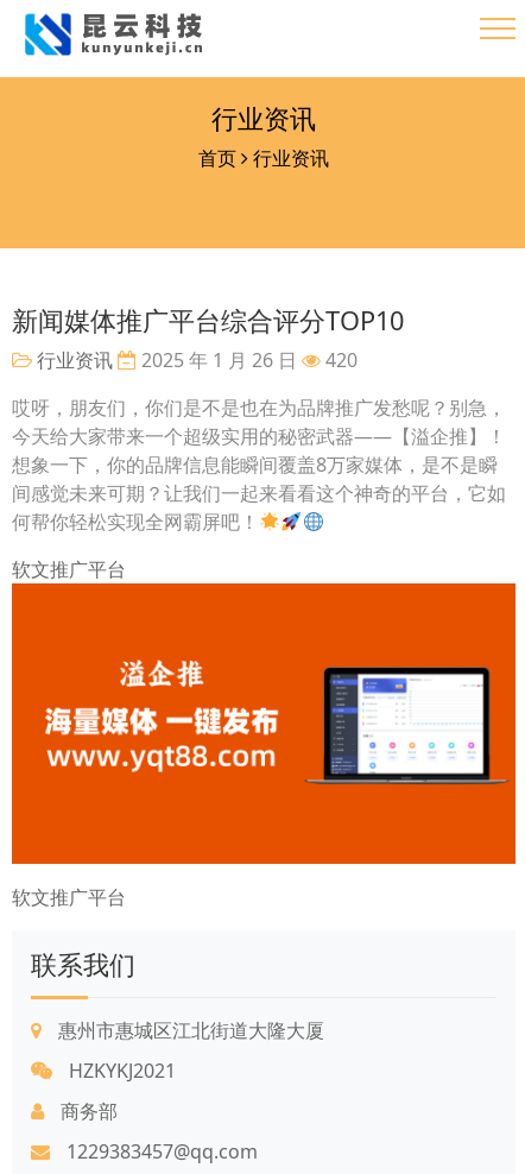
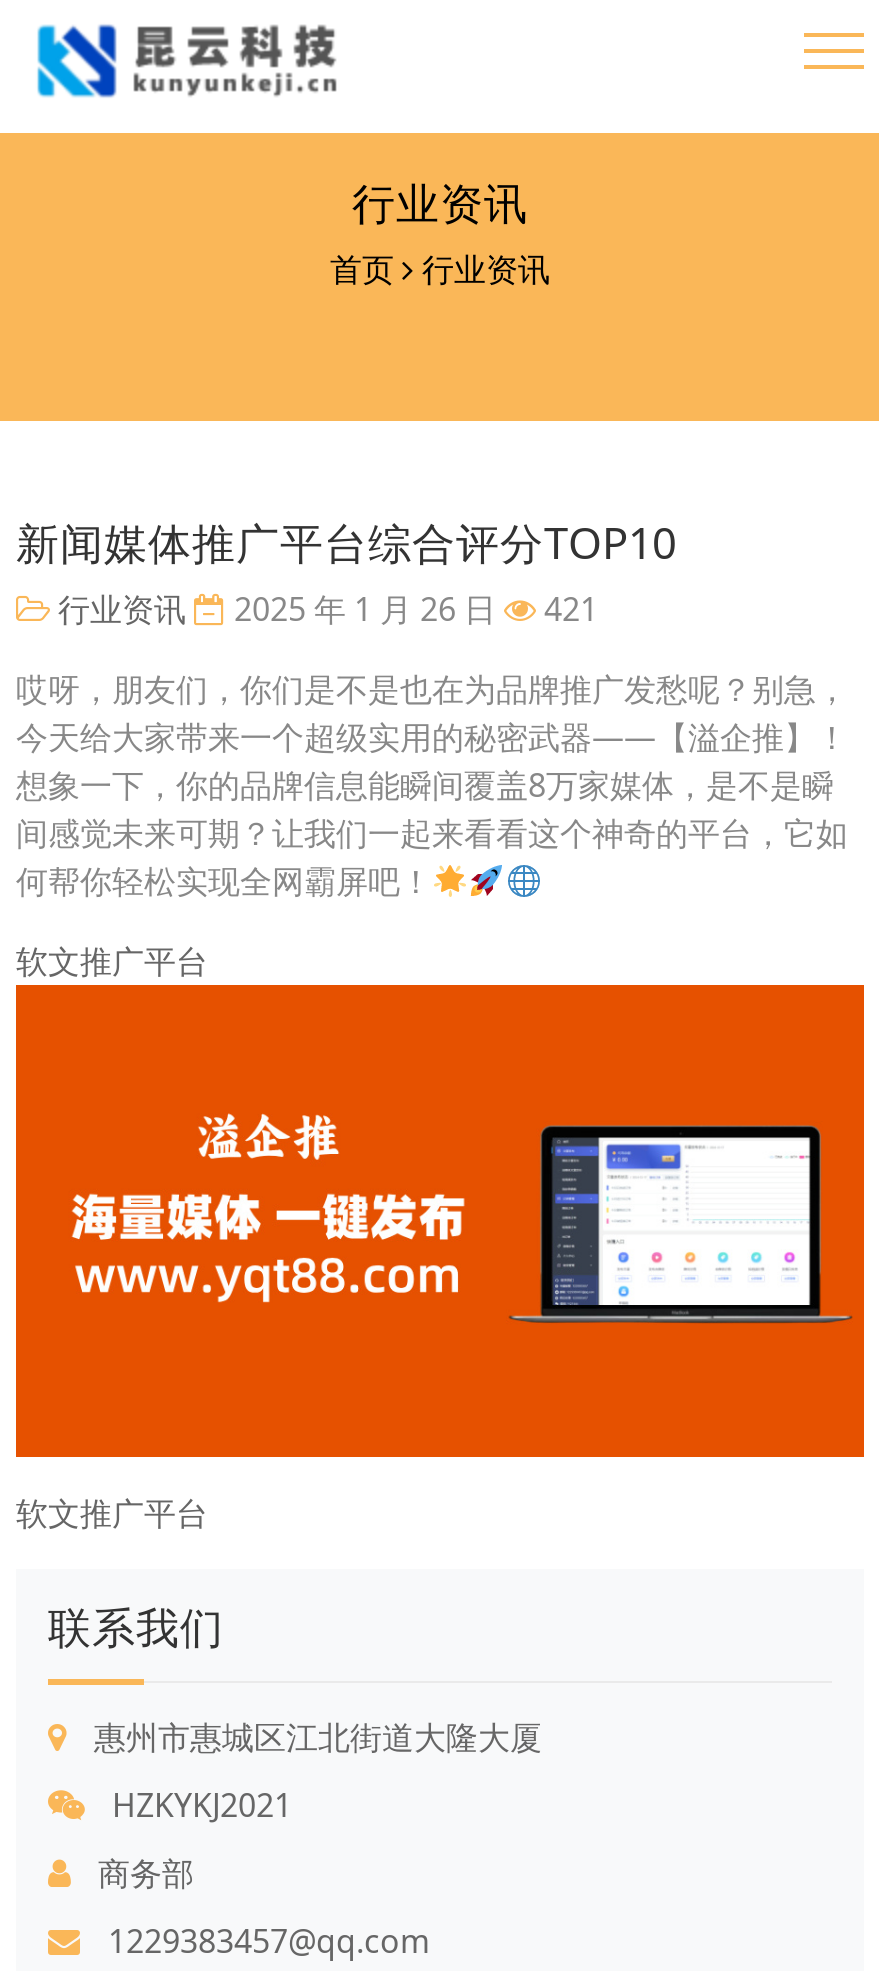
- 行业资讯 2025 年 1 月 26 日 420
+ 行业资讯 2025 年 1 月 26 日 421
